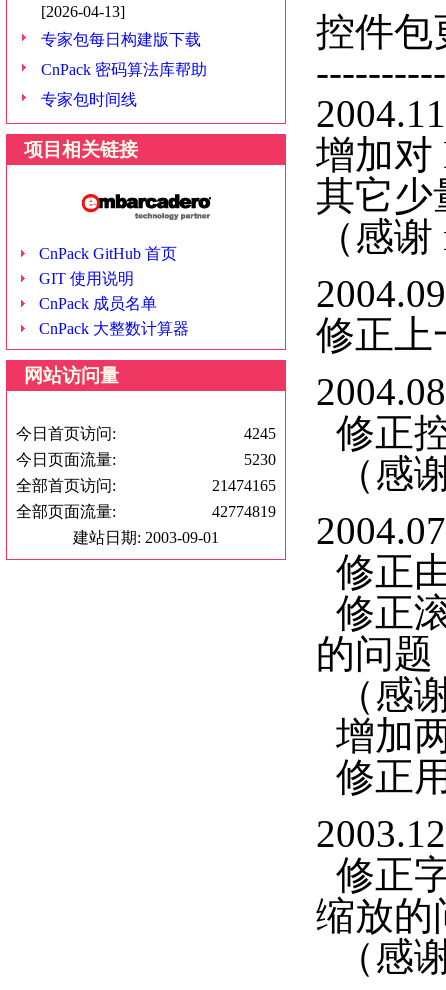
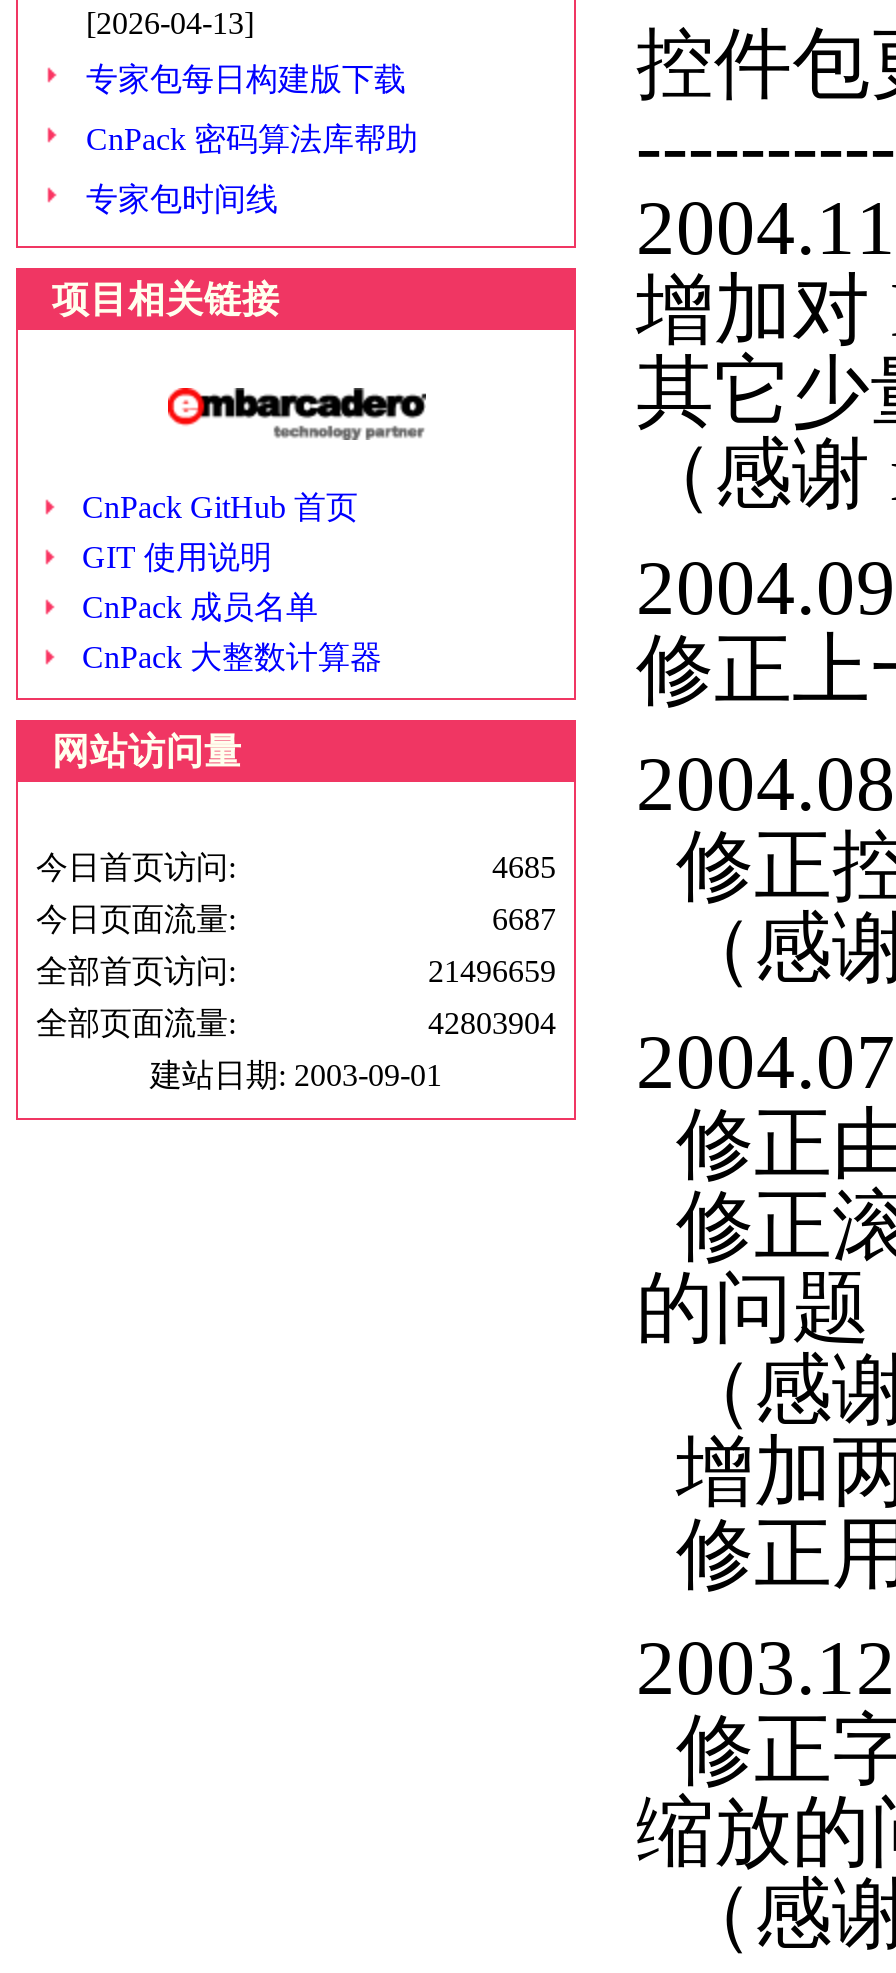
- 4245
+ 4685

- 5230
+ 6687

- 21474165
+ 21496659

- 42774819
+ 42803904
